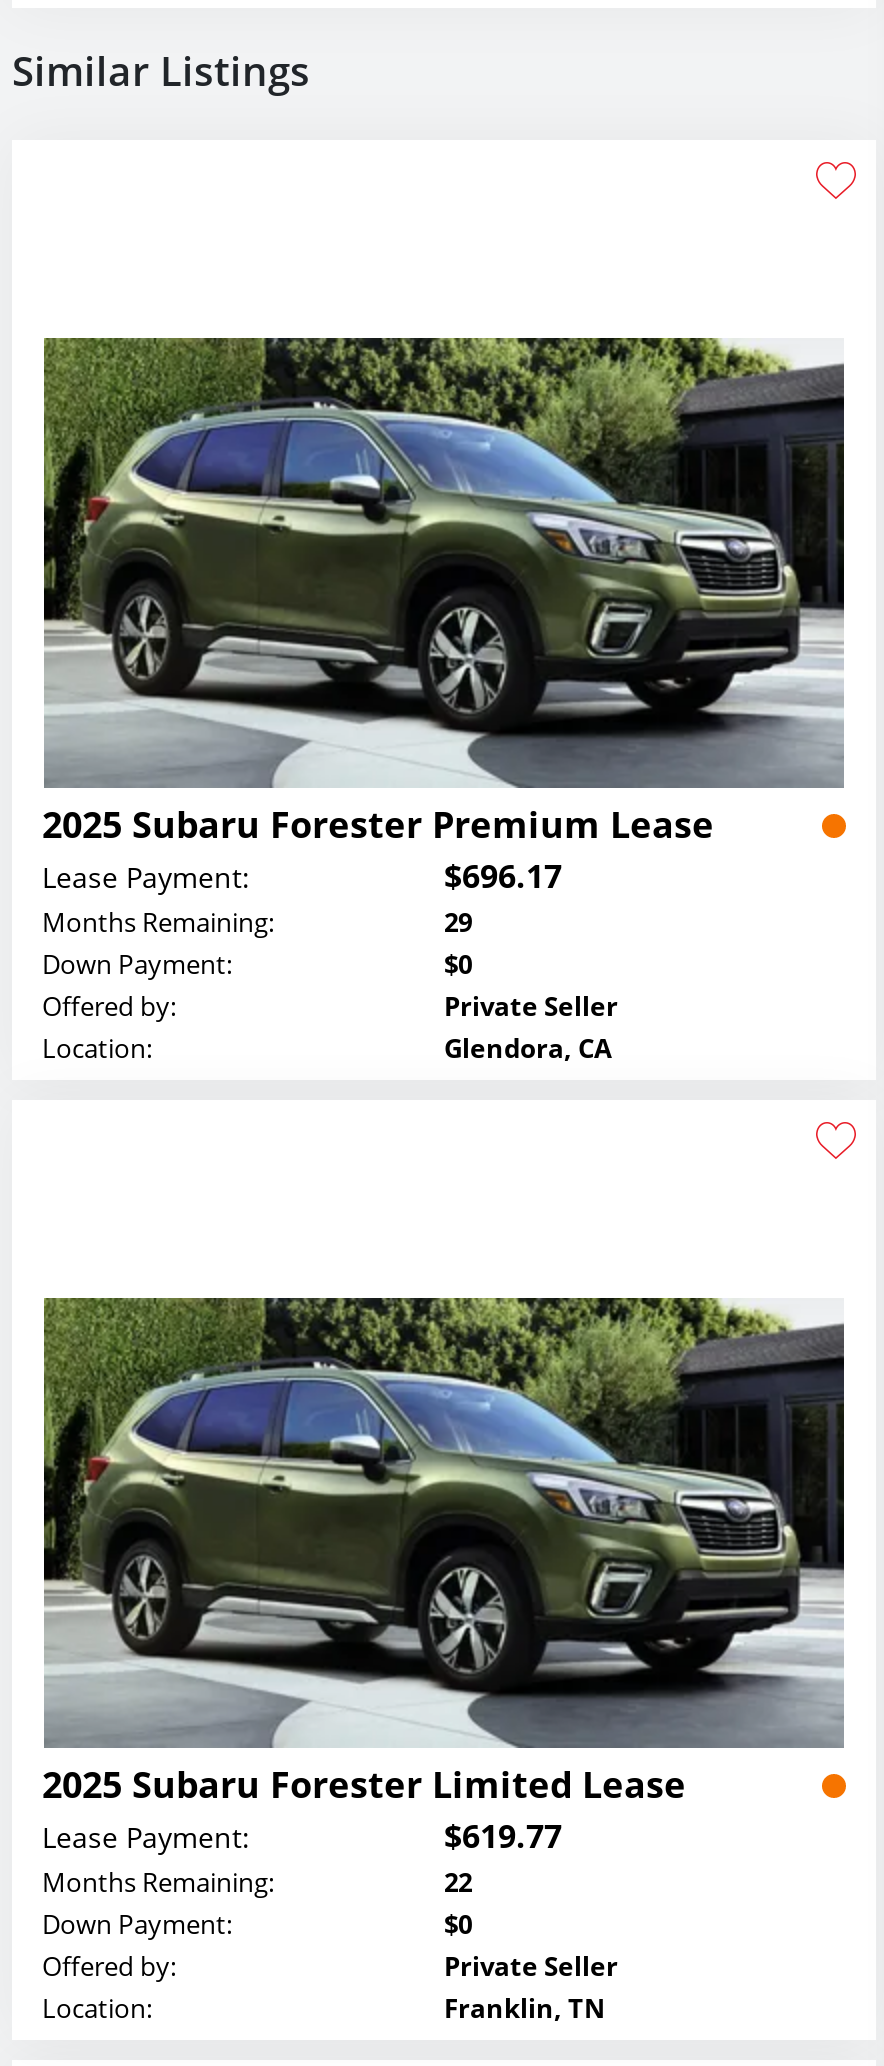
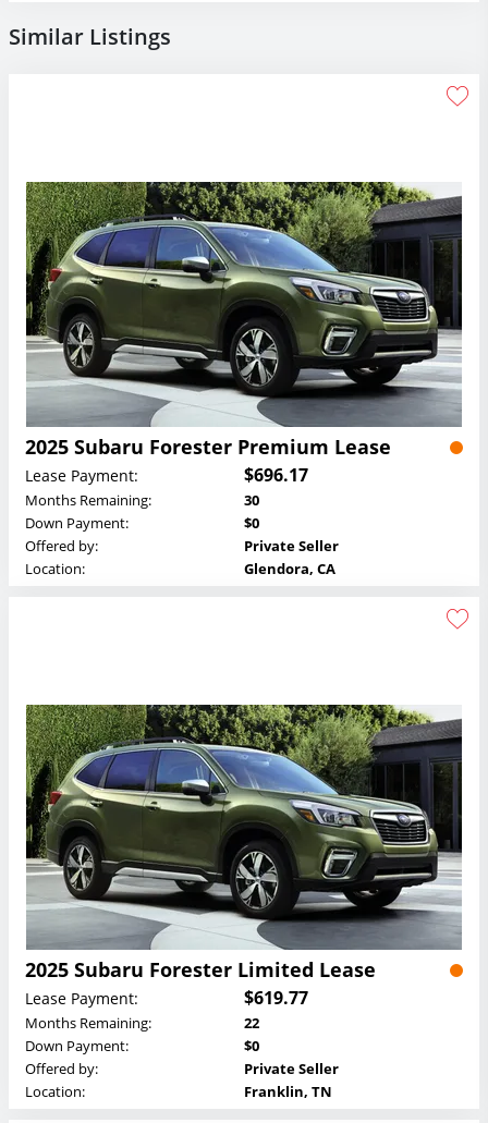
- 29
+ 30
